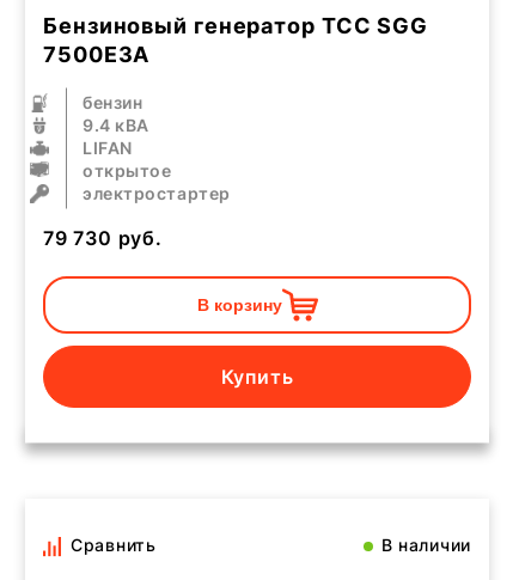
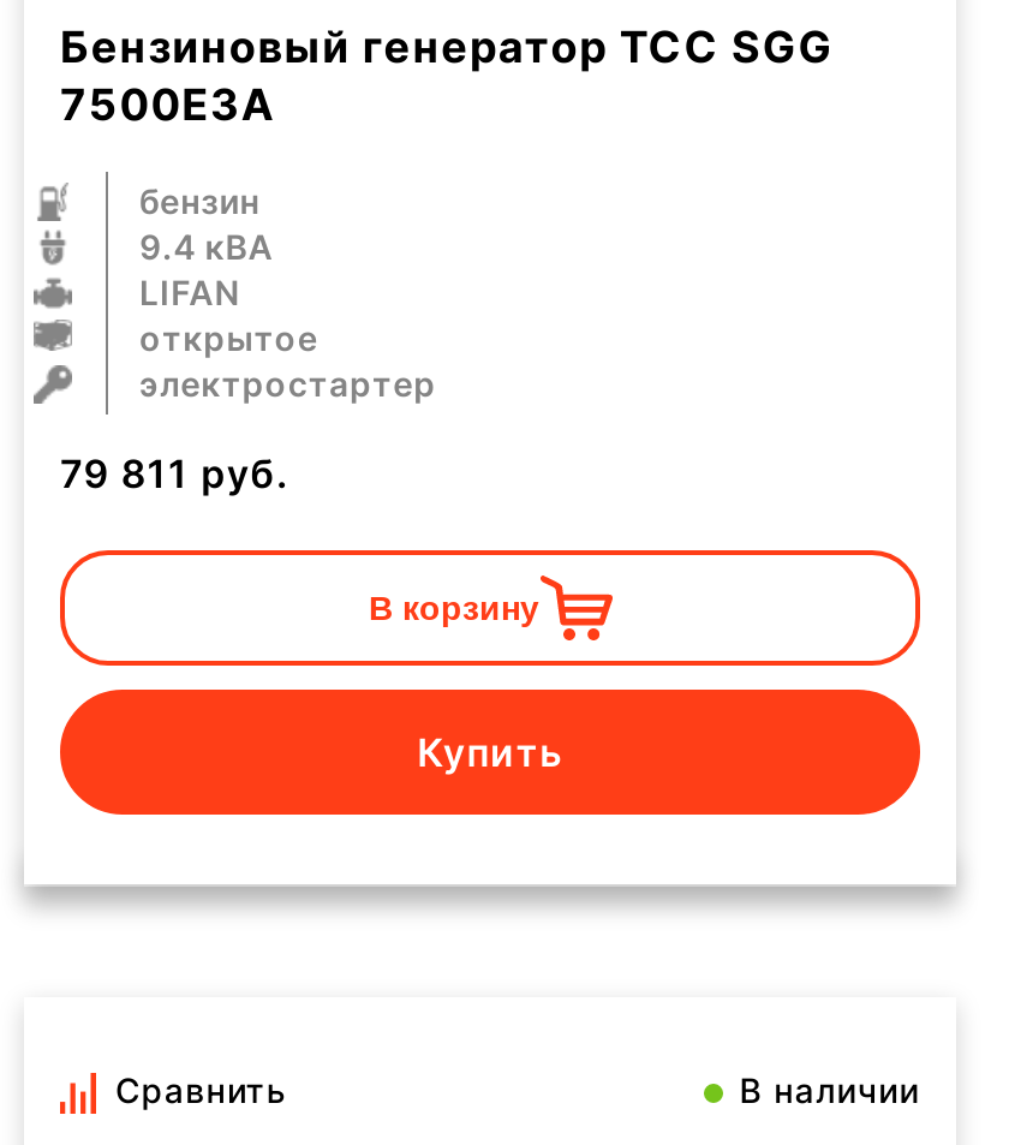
- 79 730 руб.
+ 79 811 руб.
